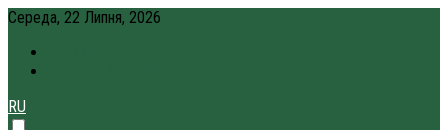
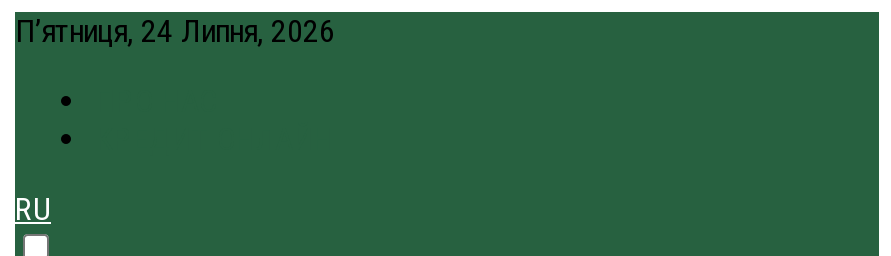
- Середа, 22 Липня, 2026
+ П’ятниця, 24 Липня, 2026
